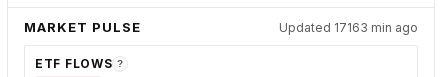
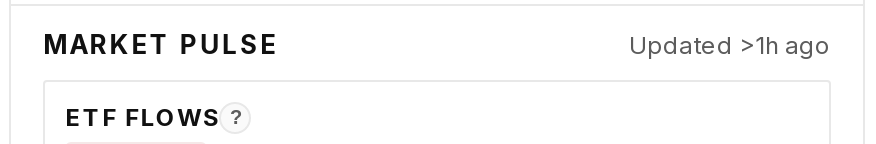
- Updated 17163 min ago
+ Updated >1h ago
